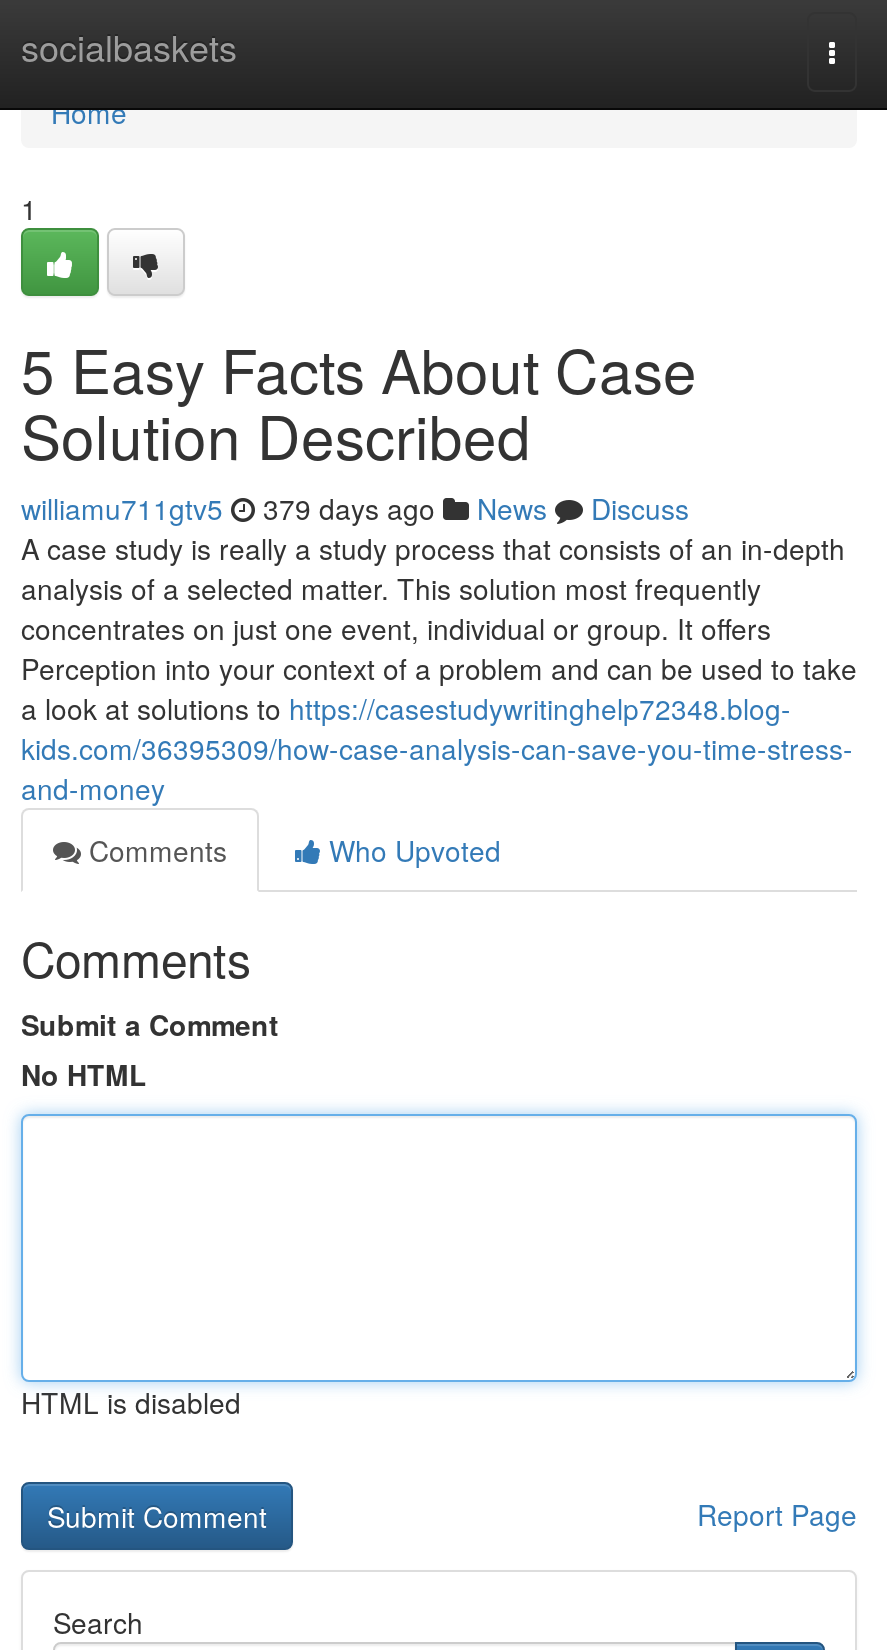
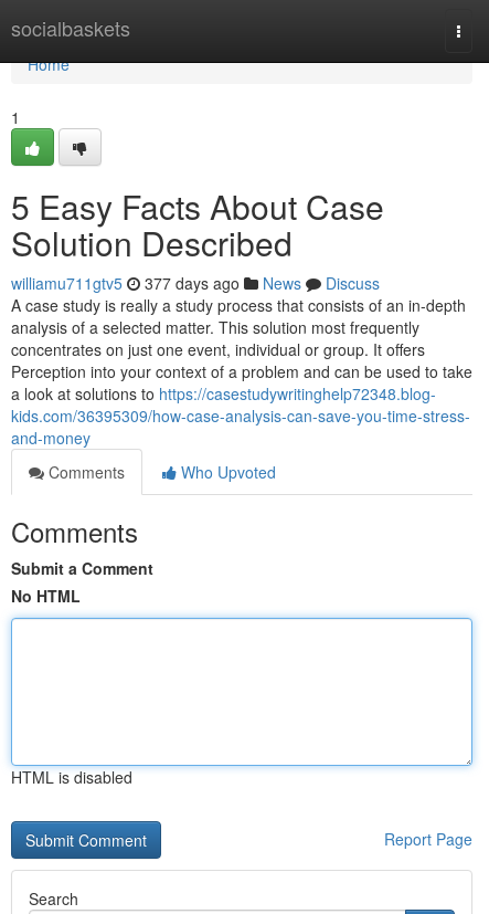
- williamu711gtv5 379 days ago News Discuss
+ williamu711gtv5 377 days ago News Discuss
